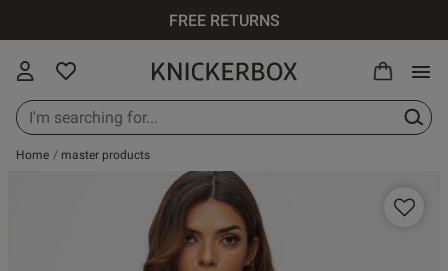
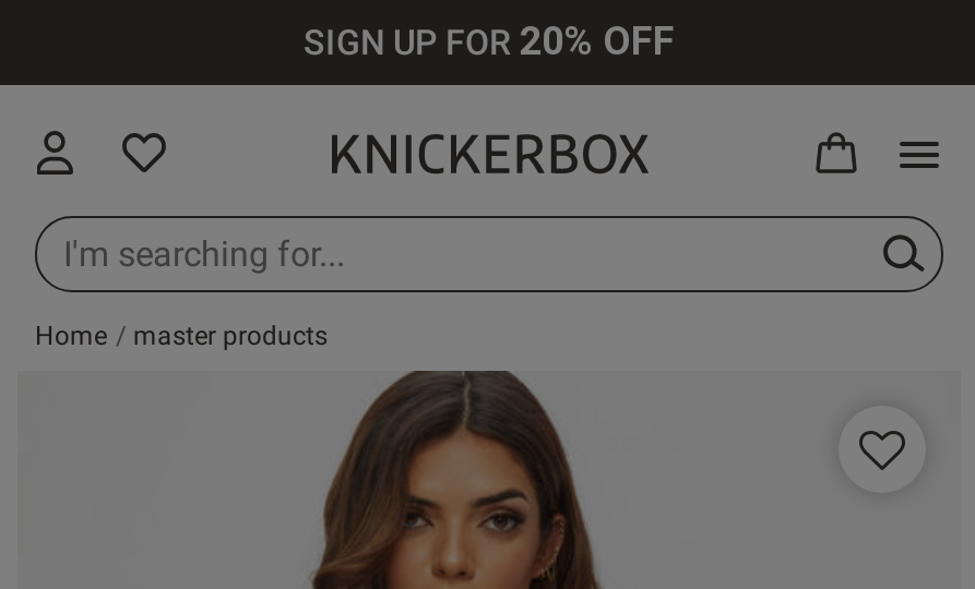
- FREE RETURNS
+ SIGN UP FOR 20% OFF
